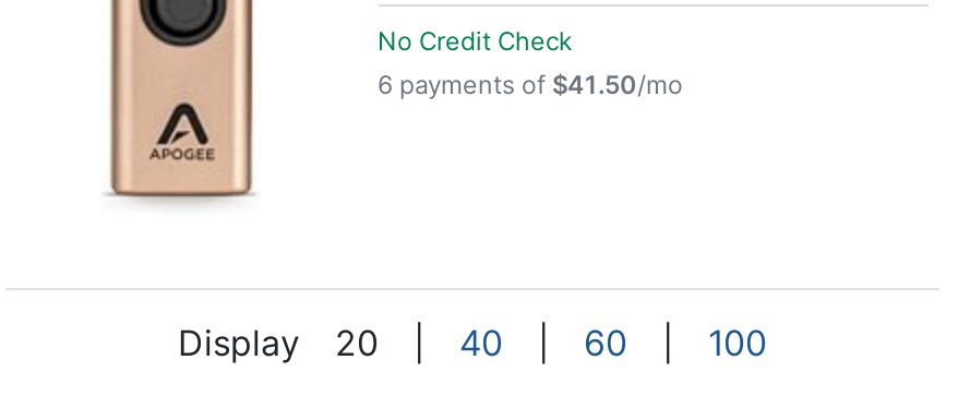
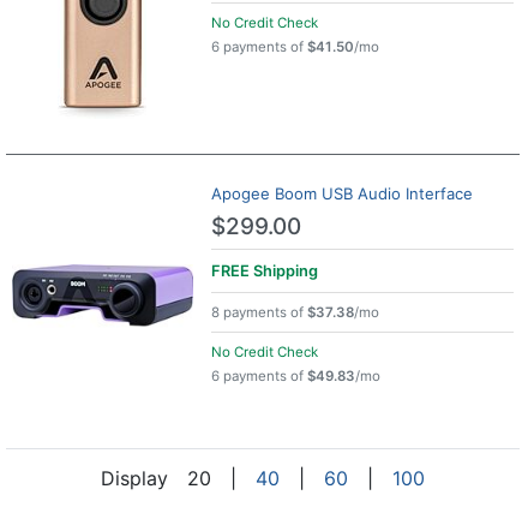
+ [image]
+ Apogee Boom USB Audio Interface
+ $299.00
+ FREE Shipping
+ 8 payments of $37.38/mo
+ No Credit Check
+ 6 payments of $49.83/mo
